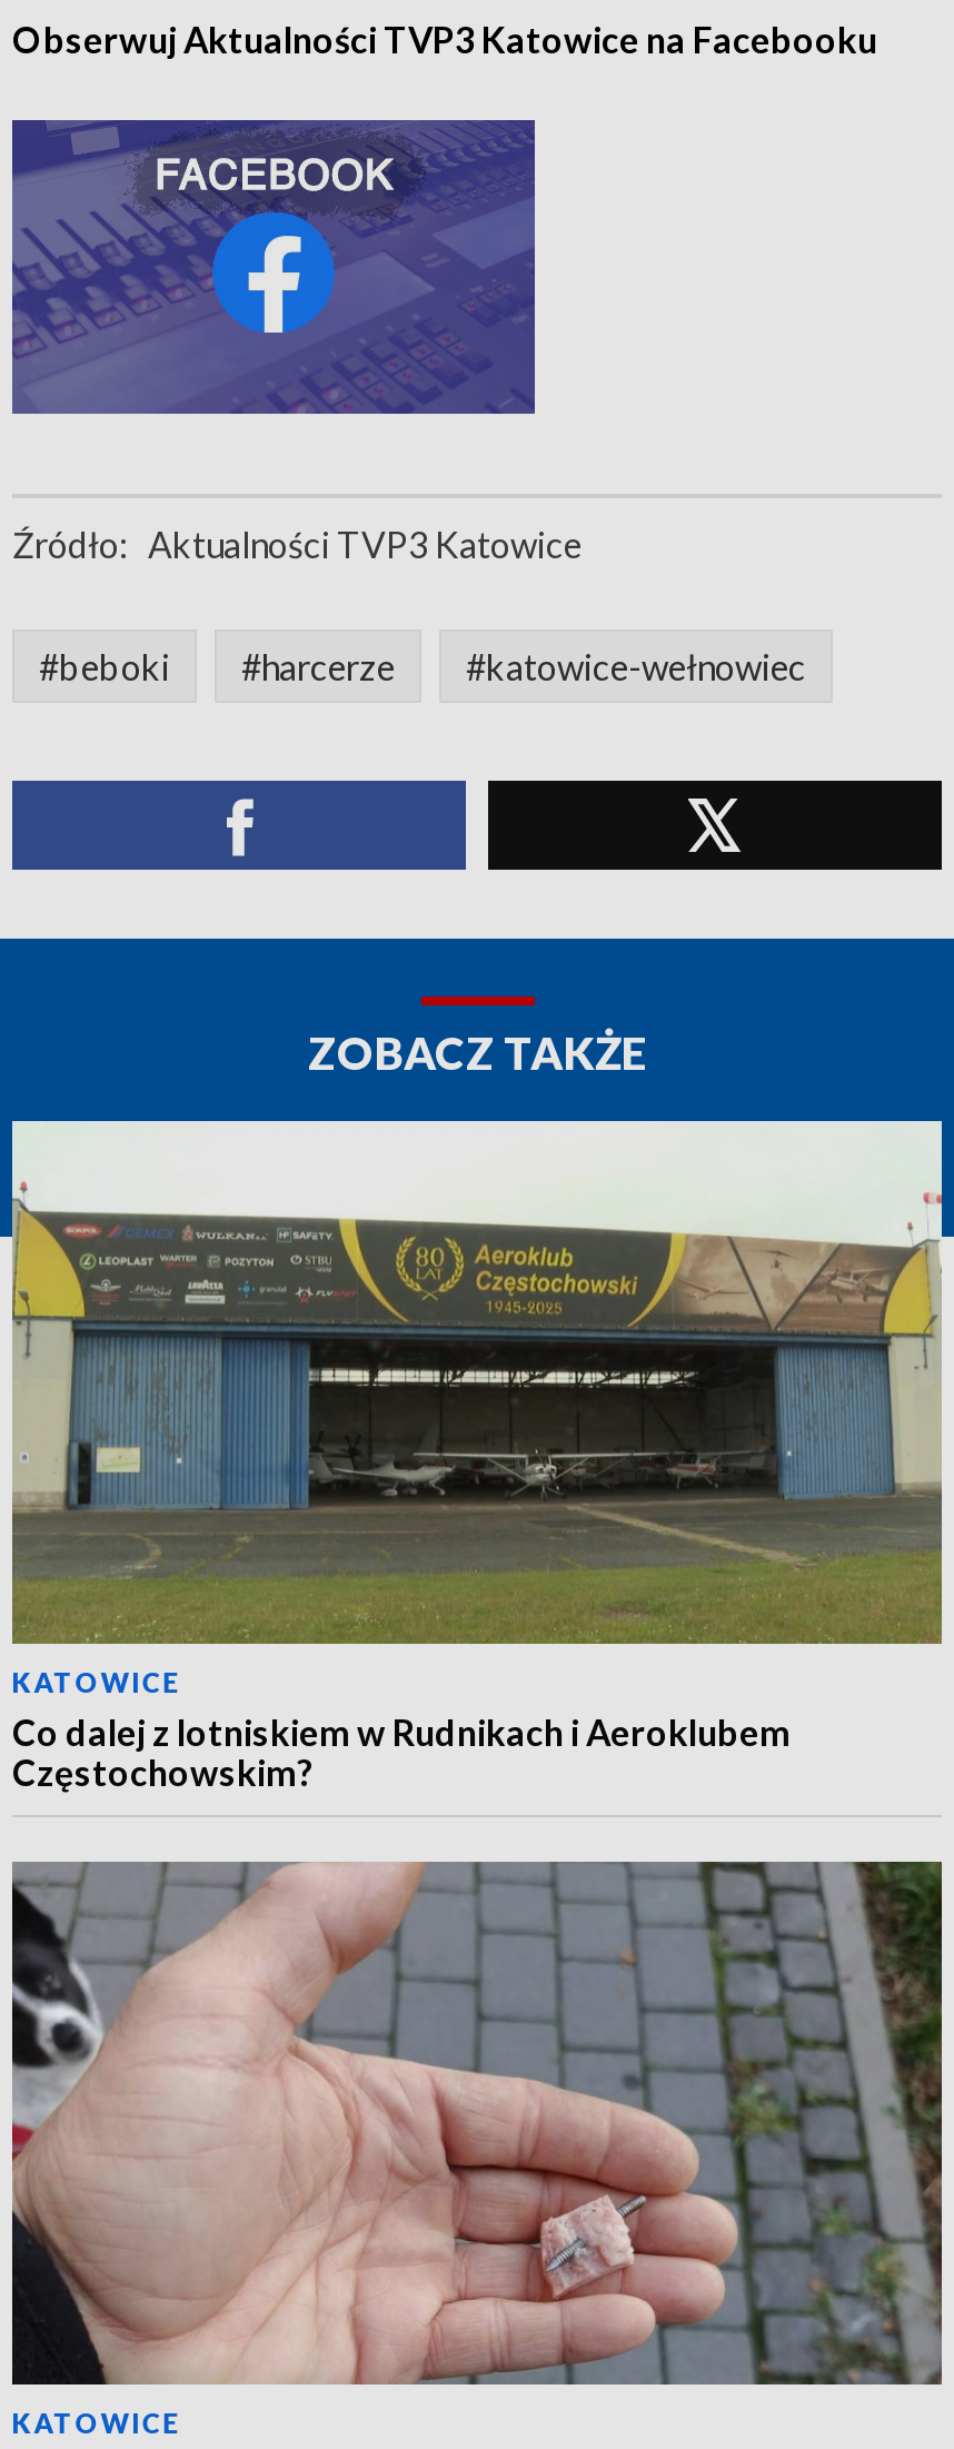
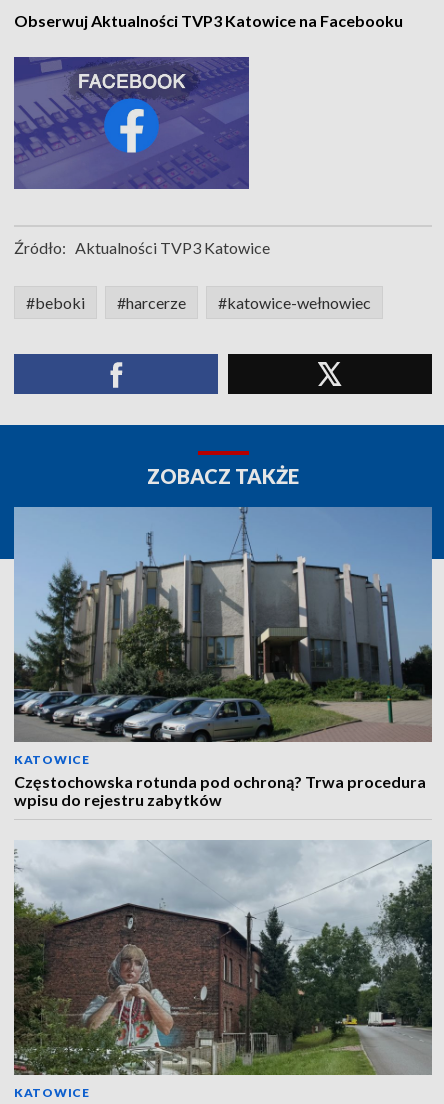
- [image]
- Co dalej z lotniskiem w Rudnikach i Aeroklubem
- Częstochowskim?
+ [image]
+ Częstochowska rotunda pod ochroną? Trwa procedura
+ wpisu do rejestru zabytków

- [image]
+ [image]
